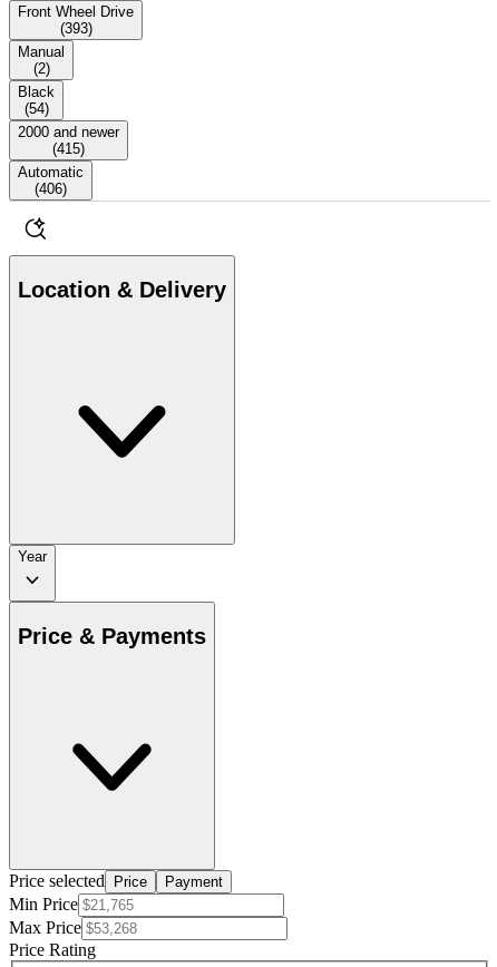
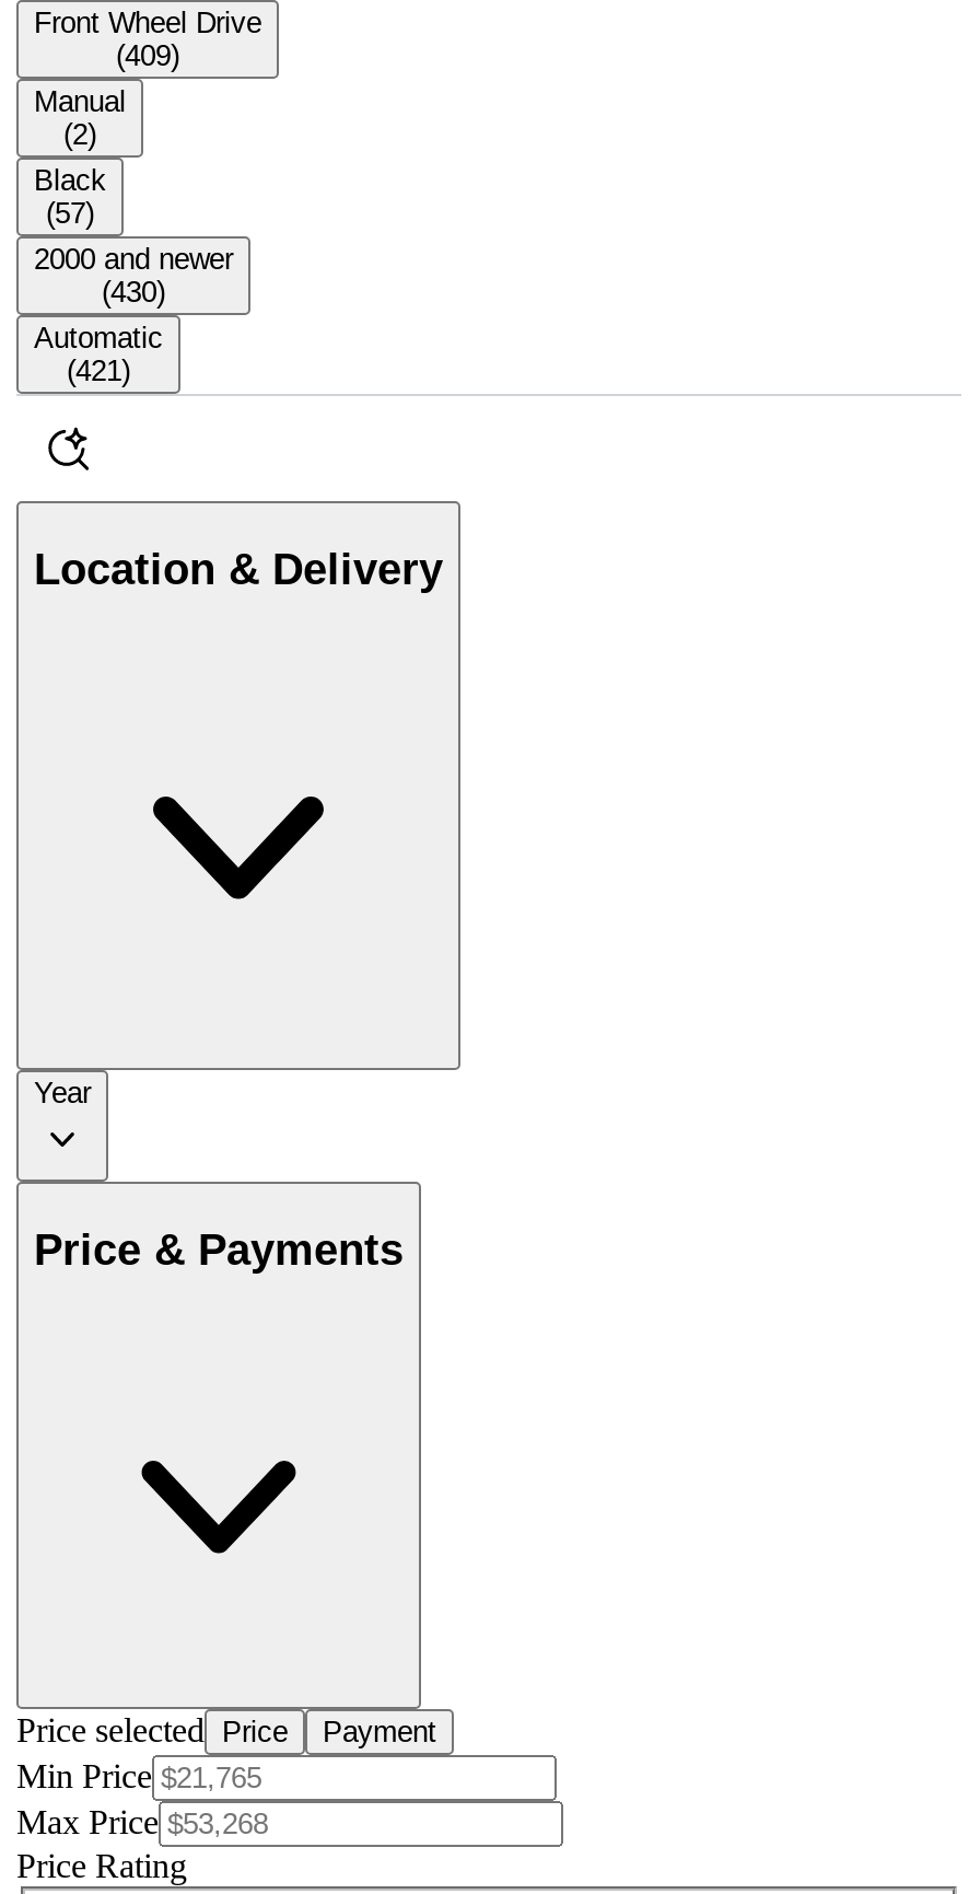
- (393)
+ (409)

- (54)
+ (57)

- (415)
+ (430)

- (406)
+ (421)
